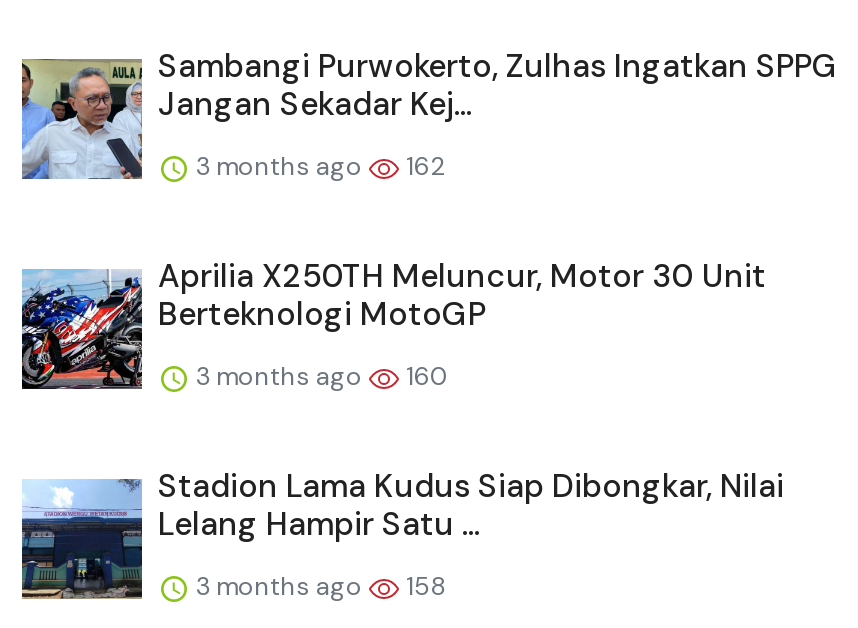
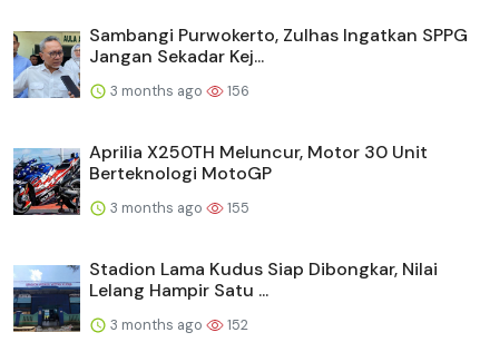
- 3 months ago 162
+ 3 months ago 156

- 3 months ago 160
+ 3 months ago 155

- 3 months ago 158
+ 3 months ago 152
